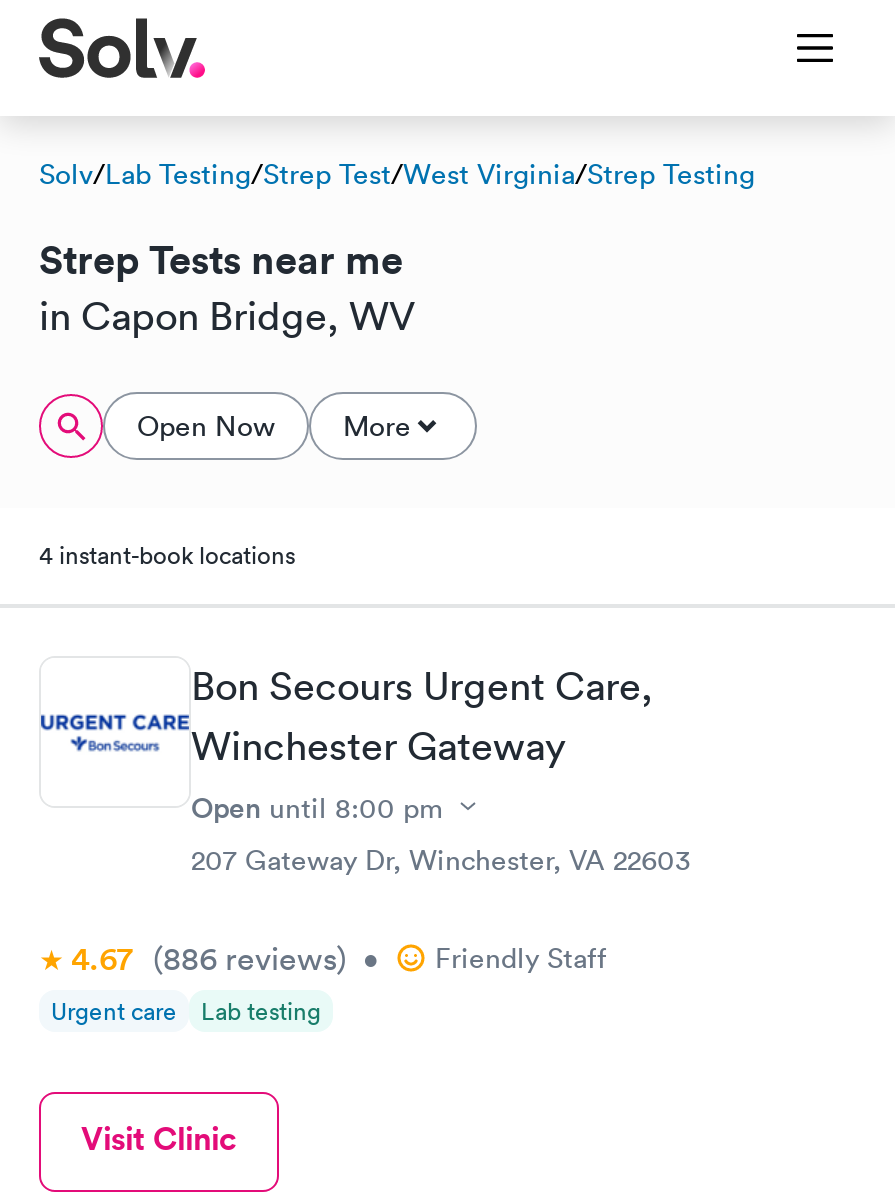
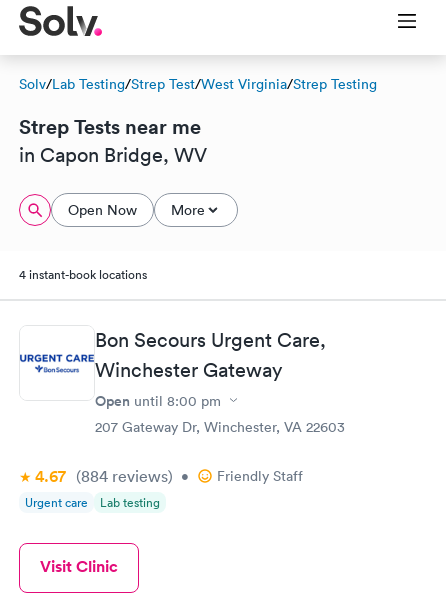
- 4.67 (886 reviews) • Friendly Staff
+ 4.67 (884 reviews) • Friendly Staff
